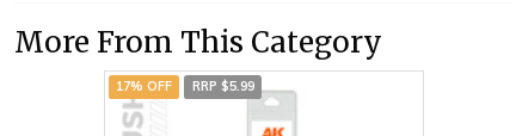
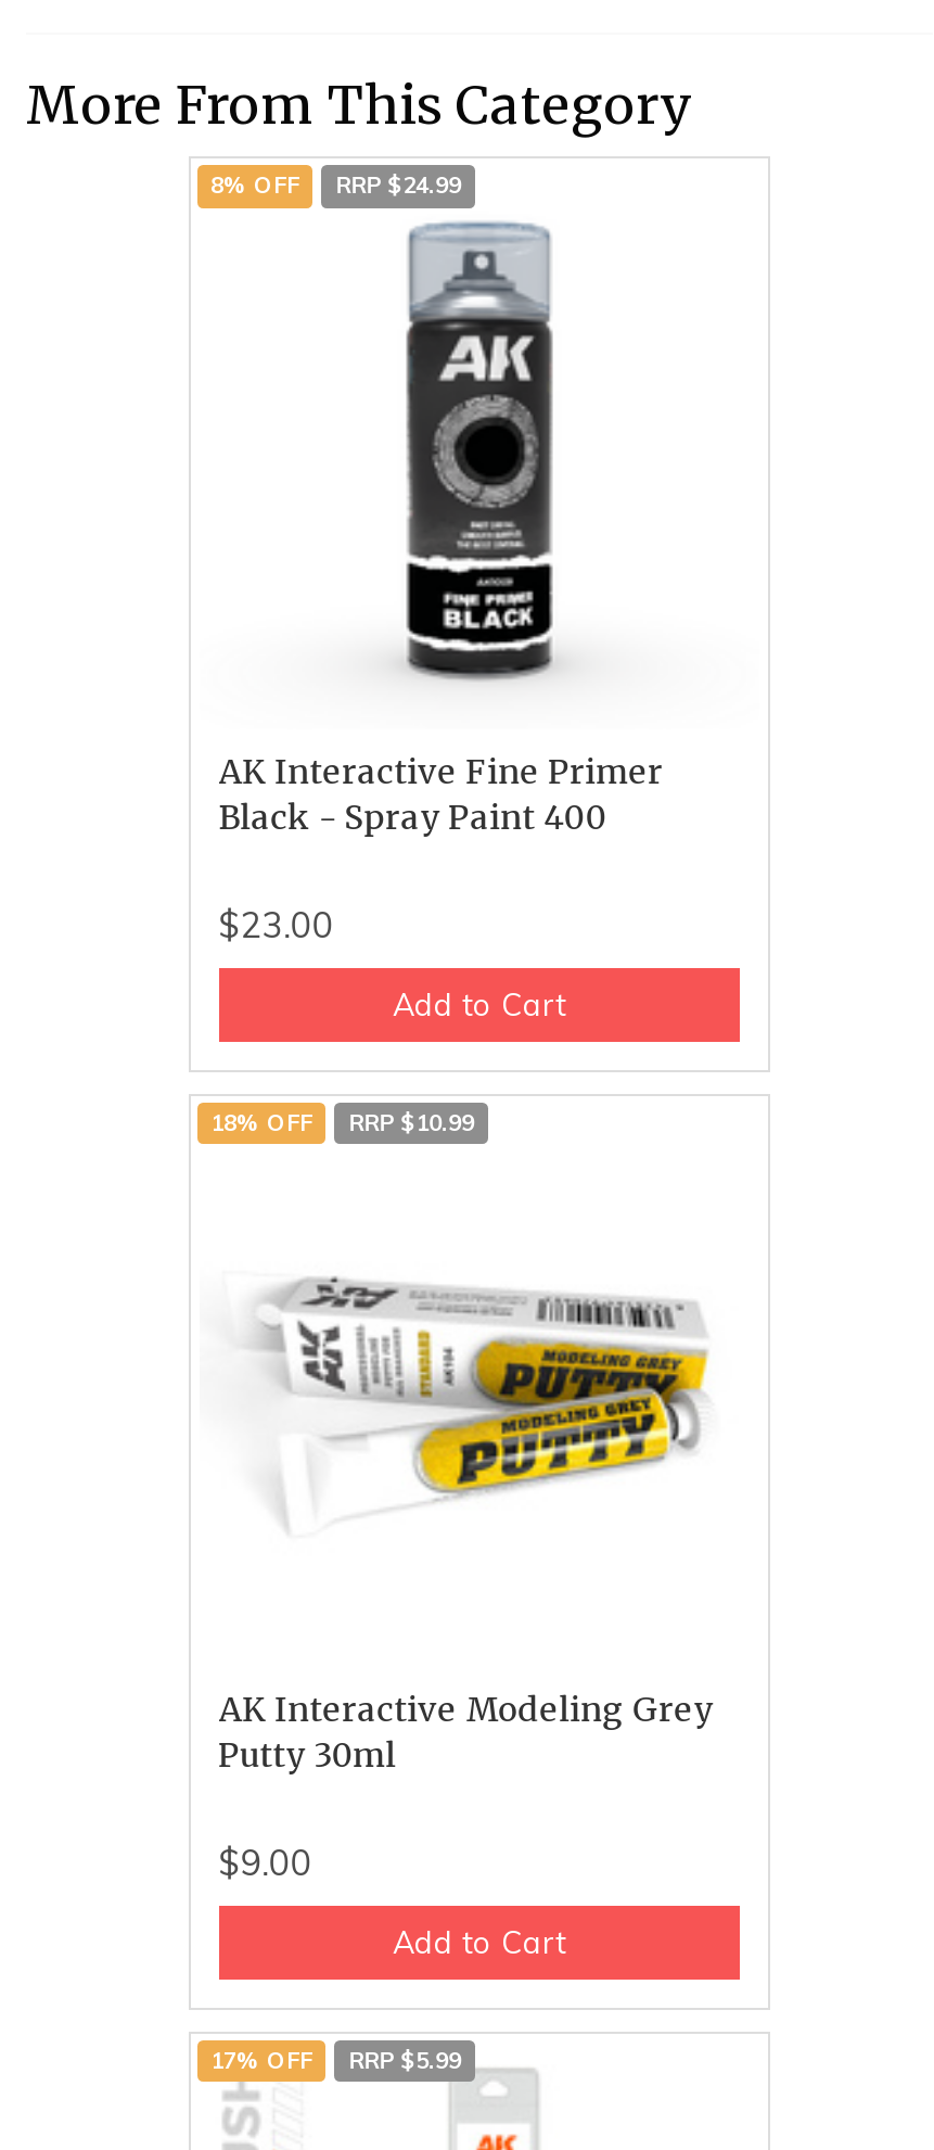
+ 8% OFF
+ RRP $24.99

+ 18% OFF
+ RRP $10.99

+ [image]
+ AK Interactive Fine Primer
+ Black - Spray Paint 400
+ $23.00
+ Add to Cart

+ AK Interactive Modeling Grey
+ Putty 30ml
+ $9.00
+ Add to Cart

+ [image]
